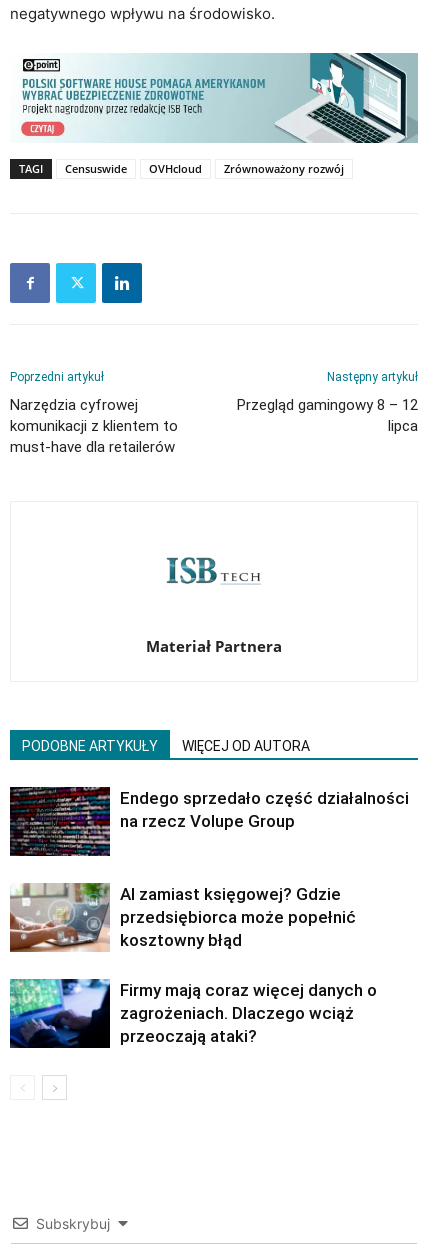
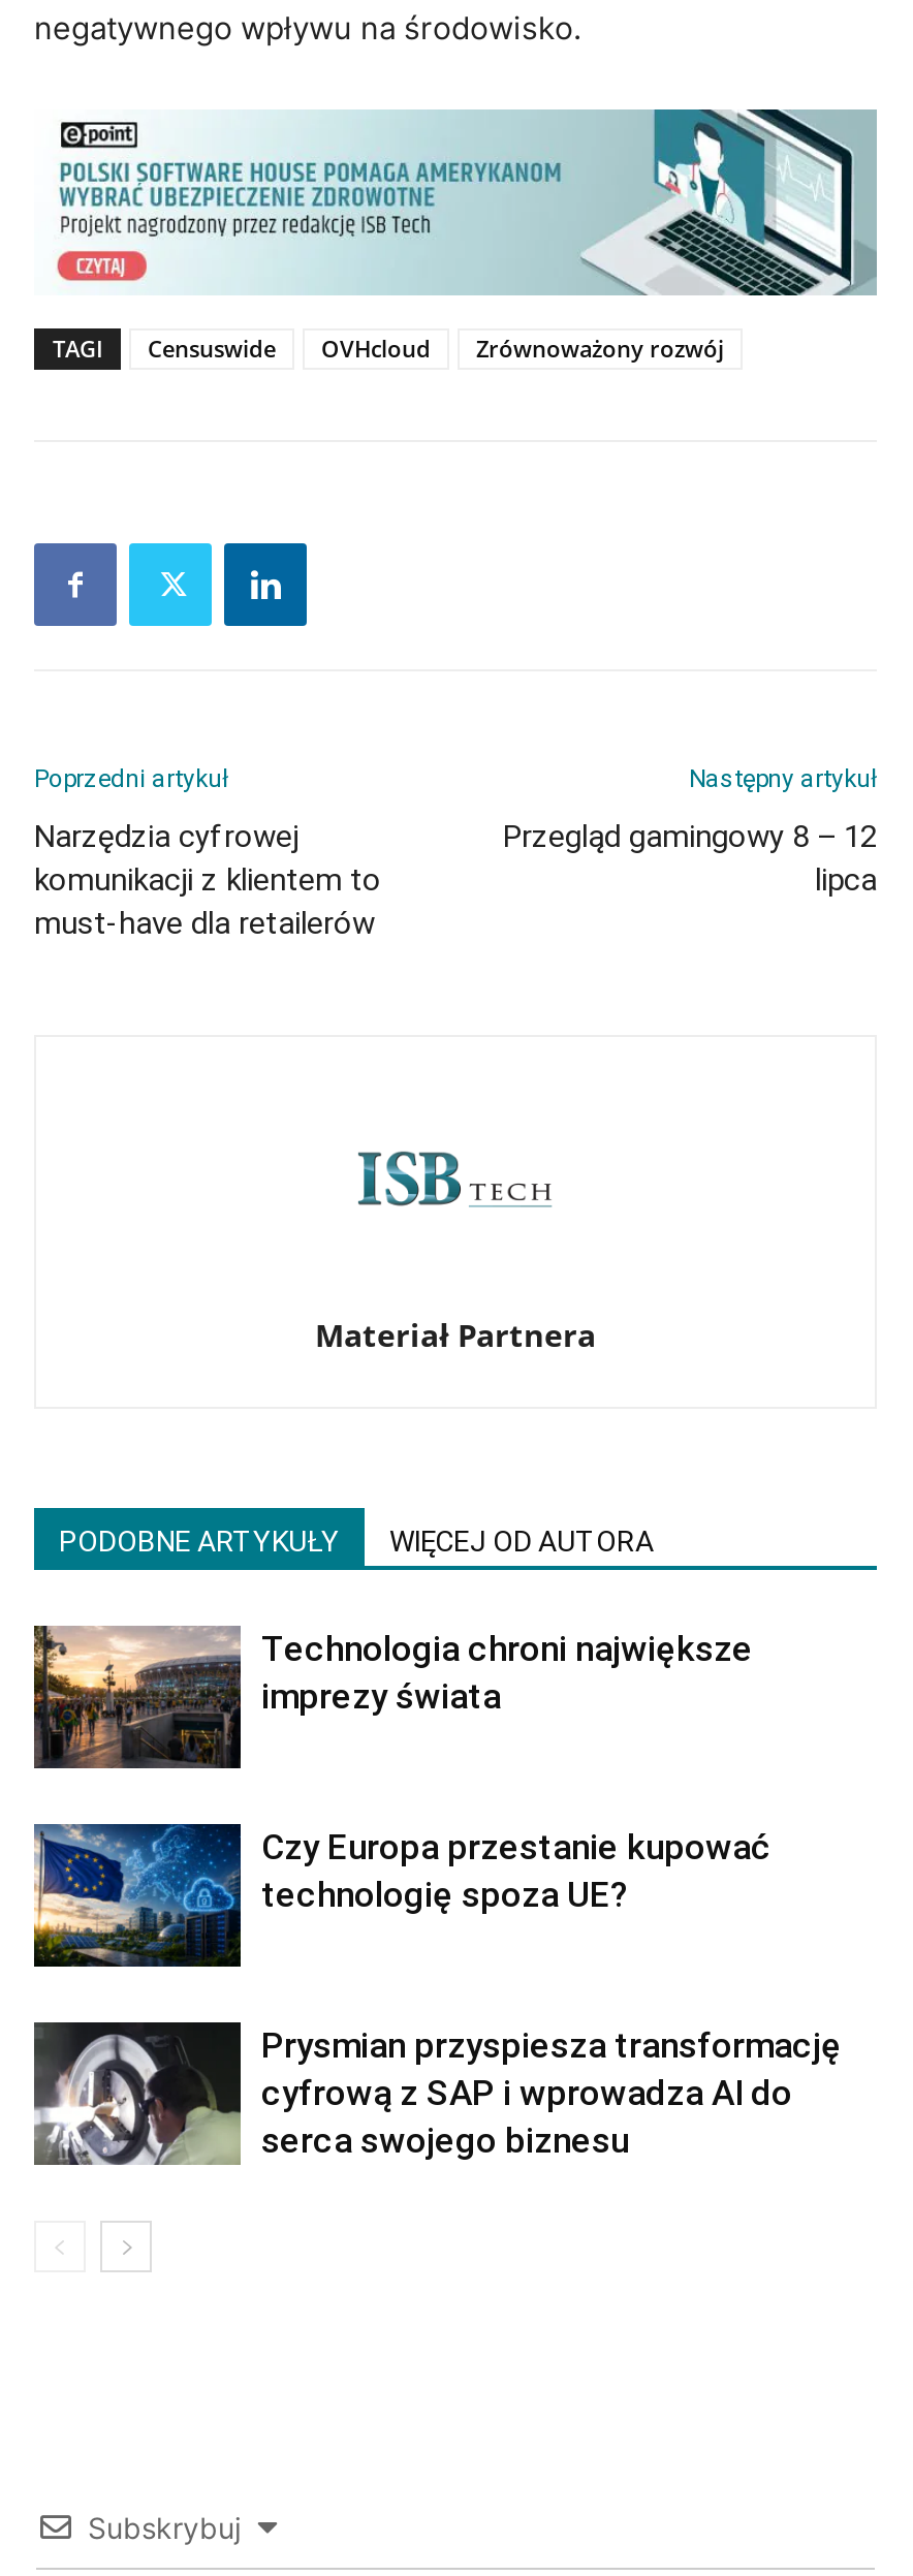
- [image]
- Endego sprzedało część działalności
- na rzecz Volupe Group
+ [image]
+ Technologia chroni największe
+ imprezy świata

- [image]
- AI zamiast księgowej? Gdzie
- przedsiębiorca może popełnić
- kosztowny błąd
+ [image]
+ Czy Europa przestanie kupować
+ technologię spoza UE?

- [image]
- Firmy mają coraz więcej danych o
- zagrożeniach. Dlaczego wciąż
- przeoczają ataki?
+ [image]
+ Prysmian przyspiesza transformację
+ cyfrową z SAP i wprowadza AI do
+ serca swojego biznesu
